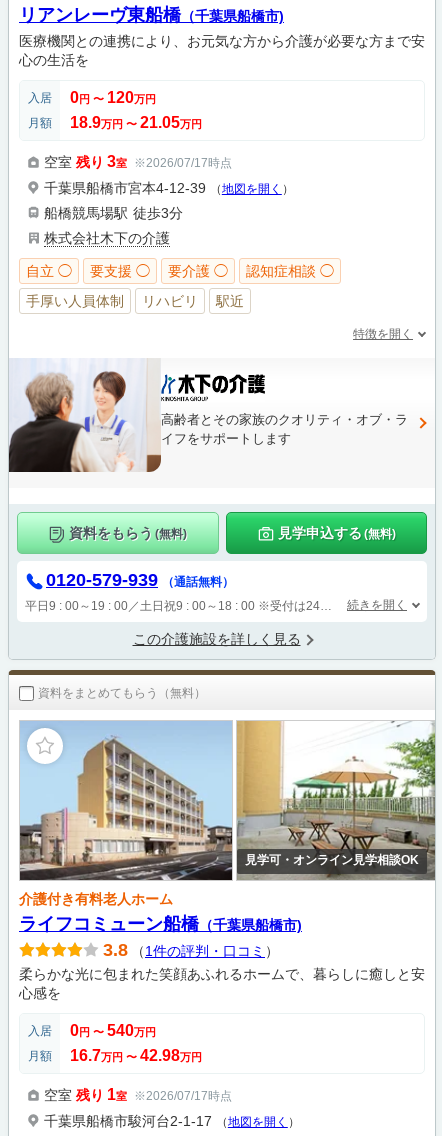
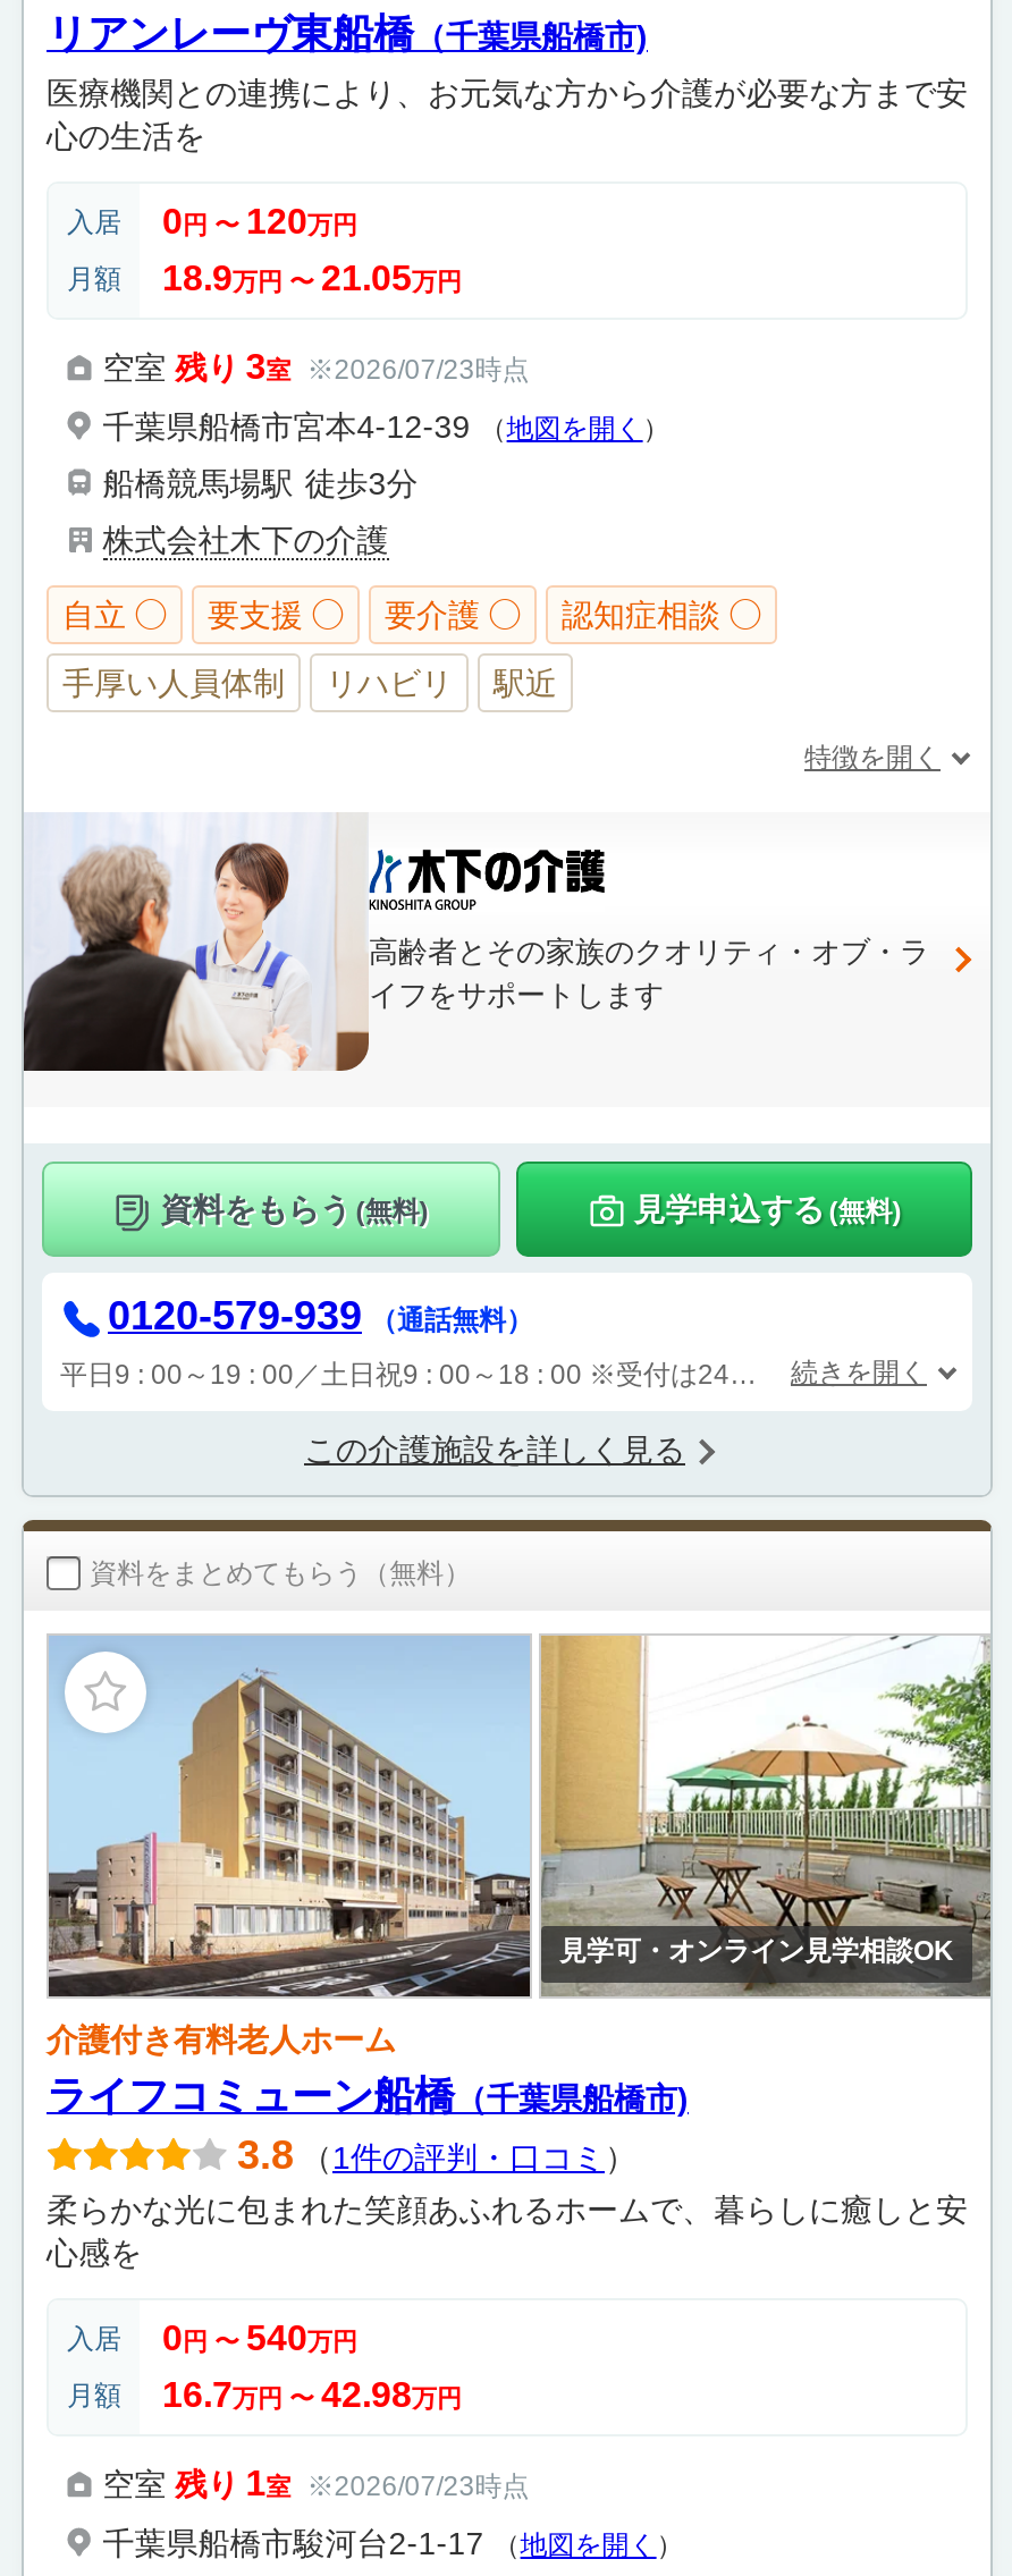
- 空室残り 3室 ※2026/07/17時点
+ 空室残り 3室 ※2026/07/23時点

- 空室残り 1室 ※2026/07/17時点
+ 空室残り 1室 ※2026/07/23時点
